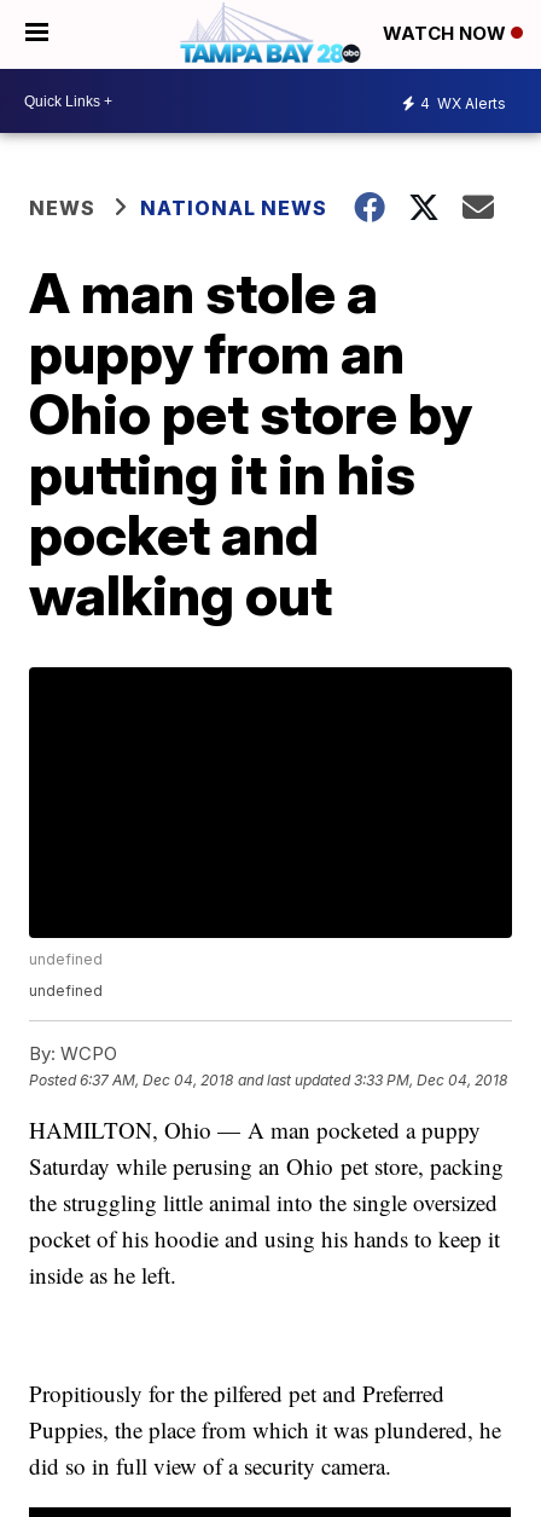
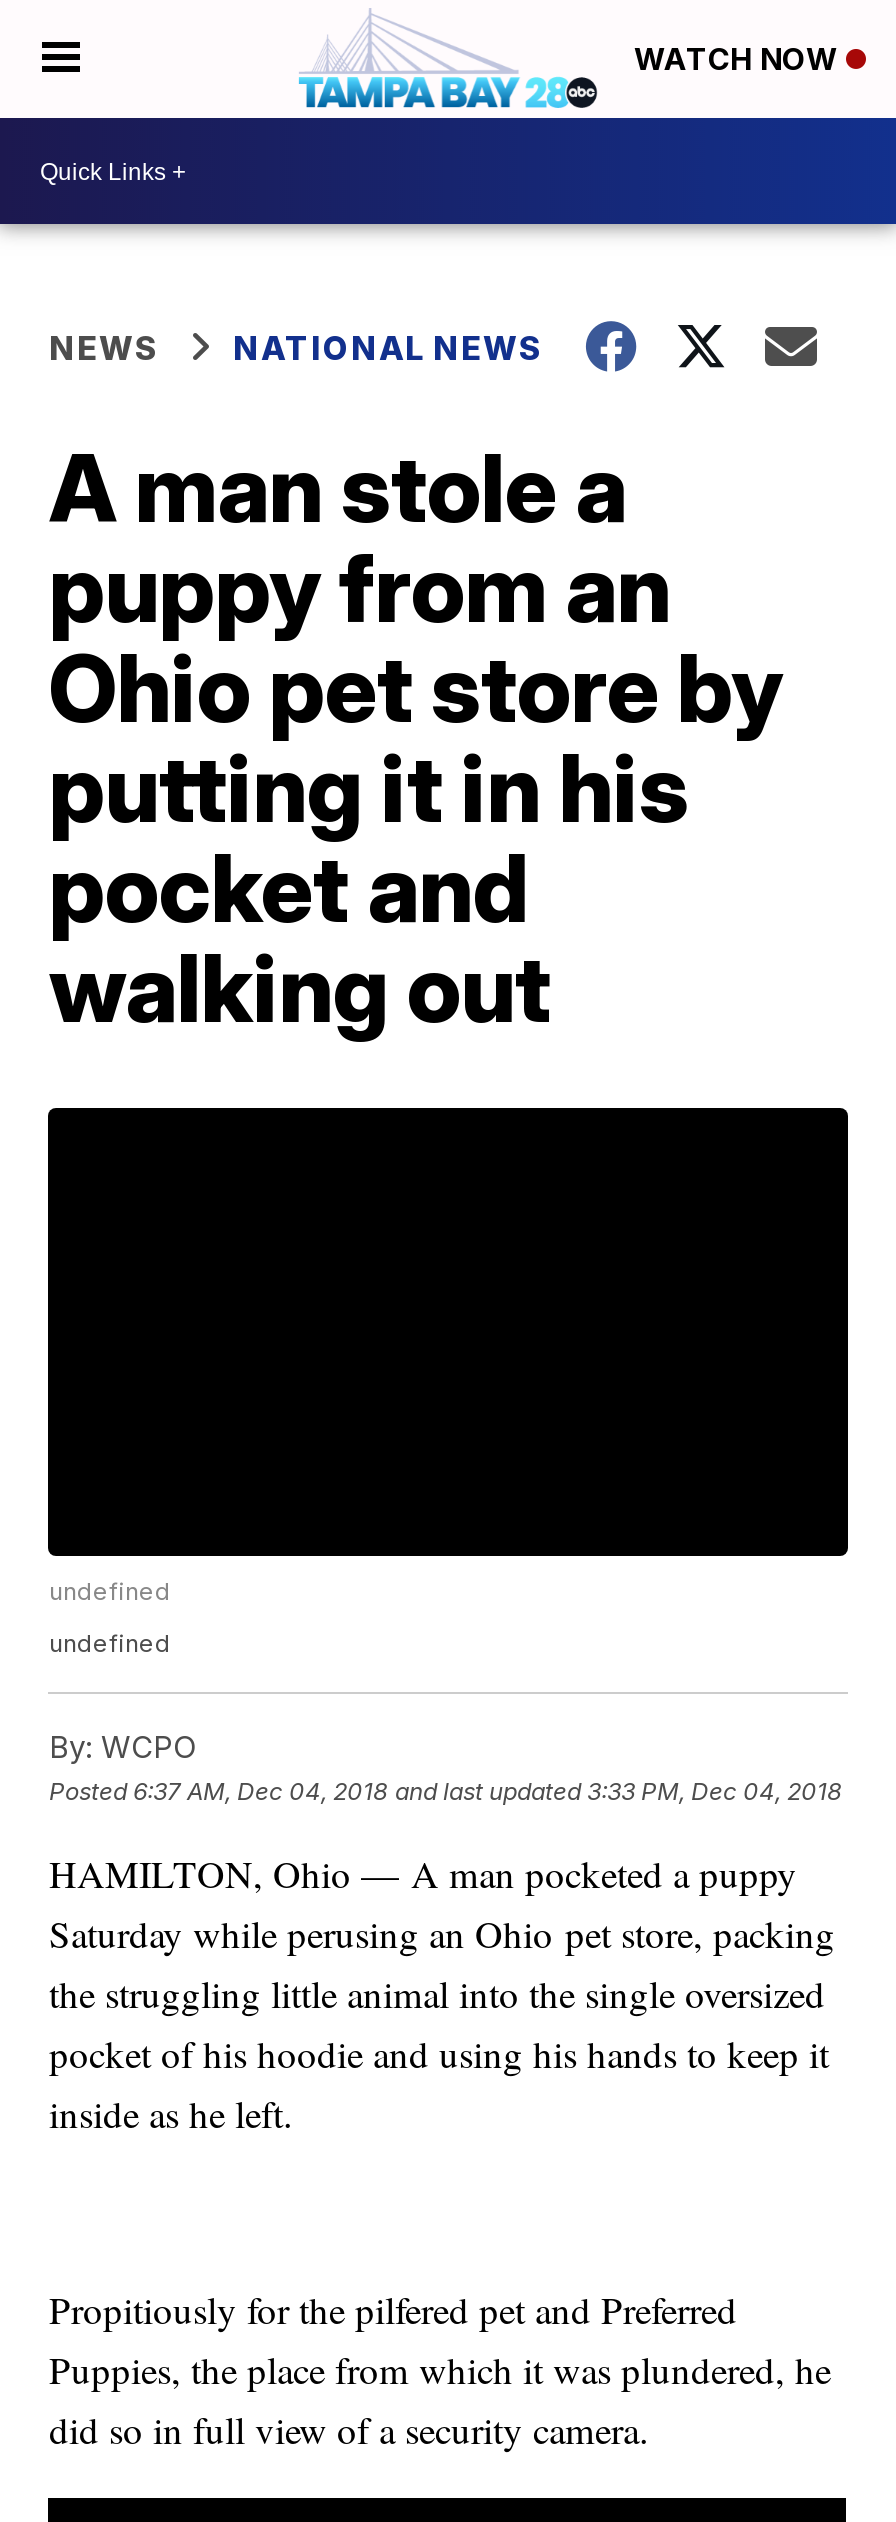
- 4 WX Alerts
